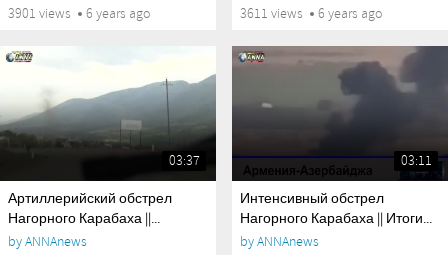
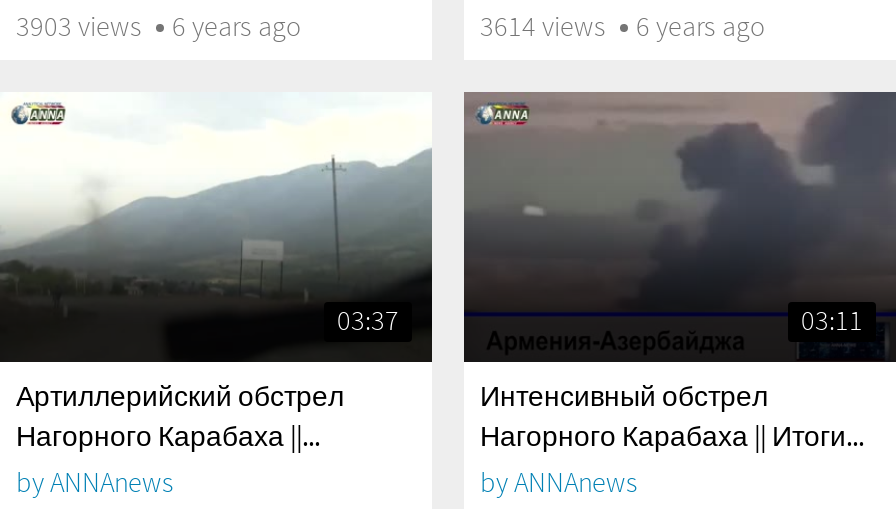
- 3901 views 6 years ago
+ 3903 views 6 years ago

- 3611 views 6 years ago
+ 3614 views 6 years ago
